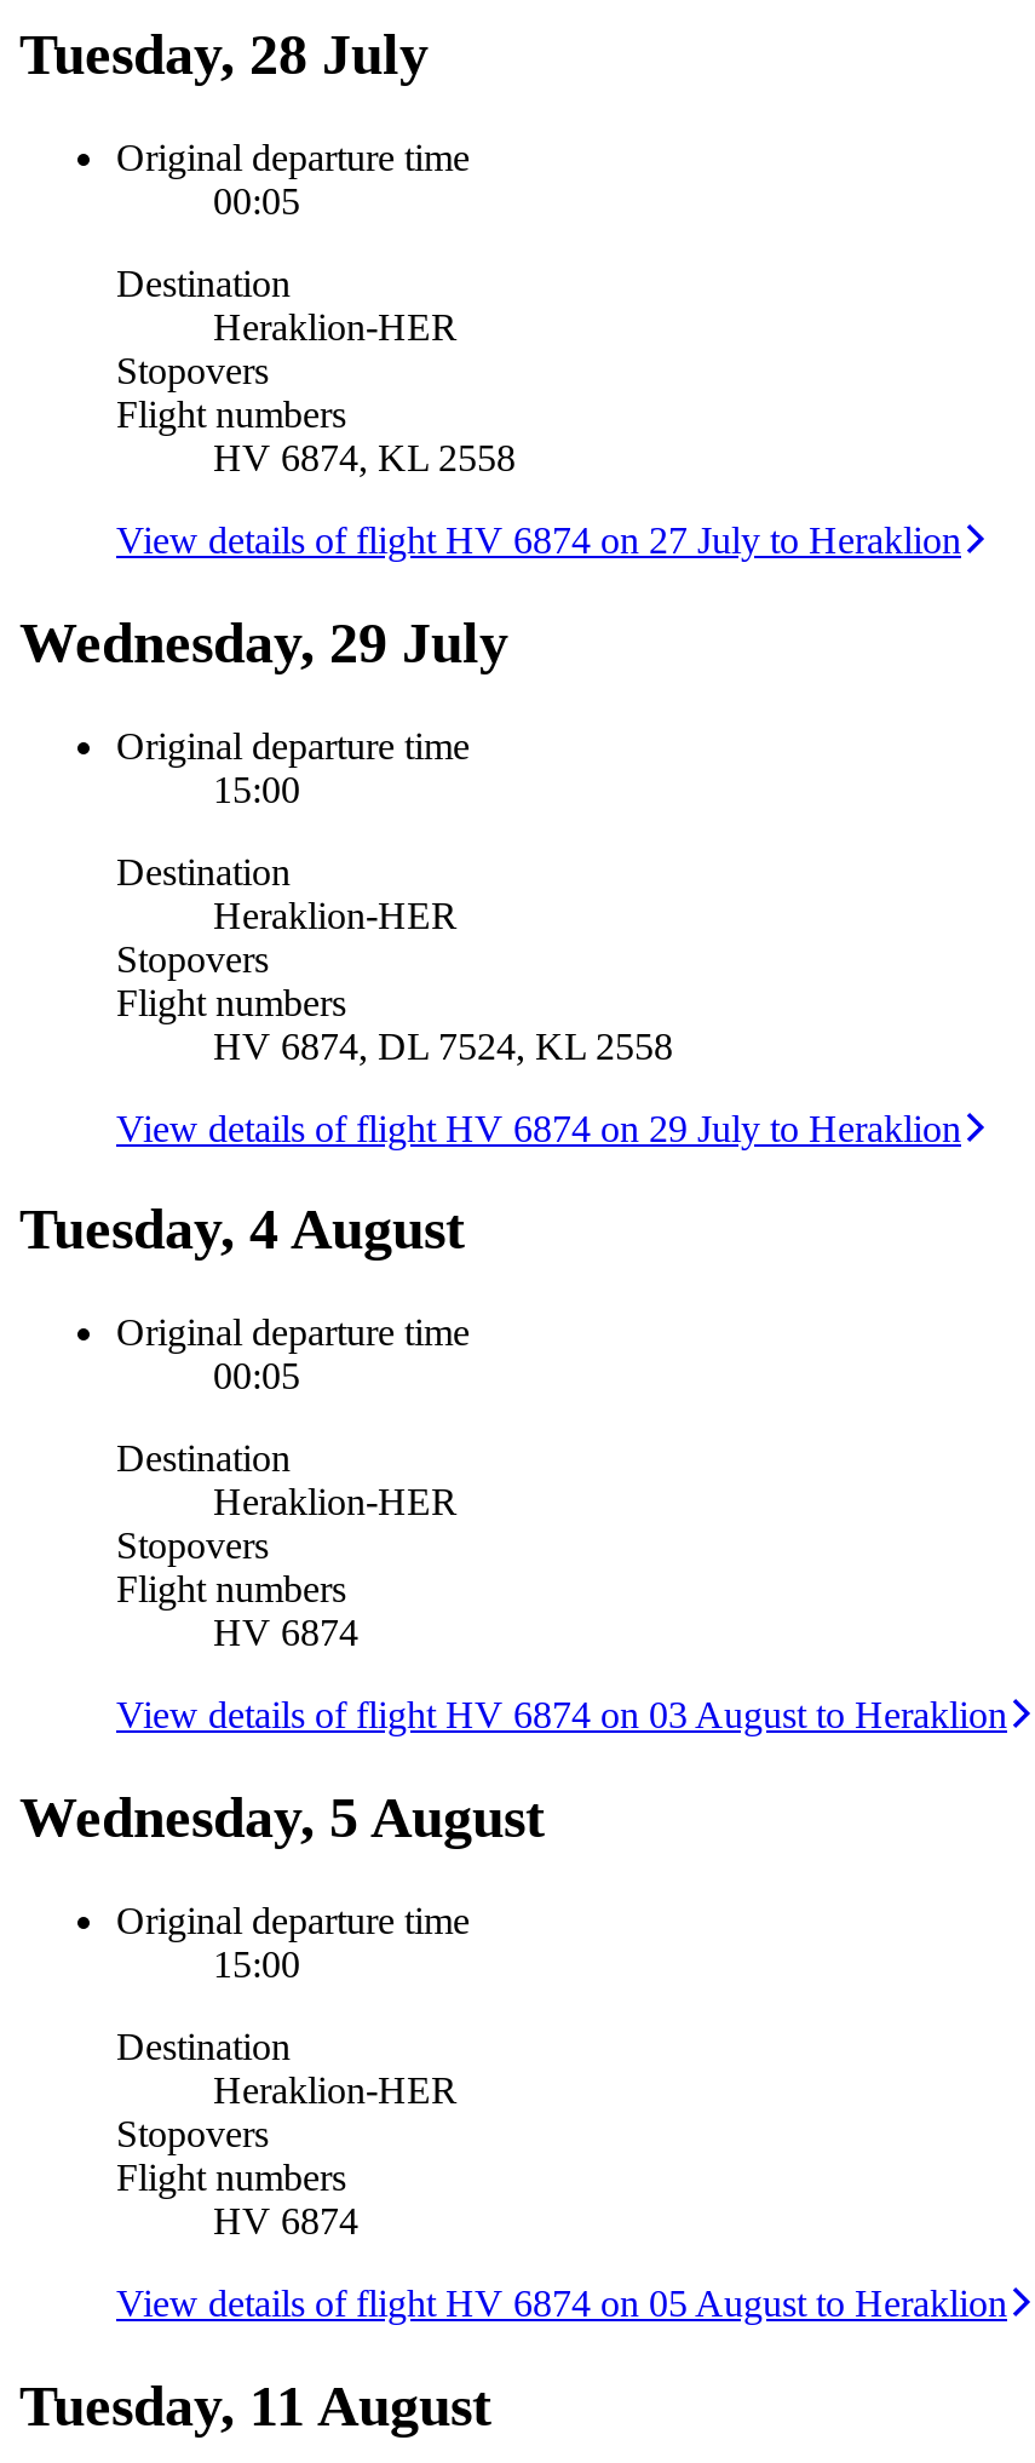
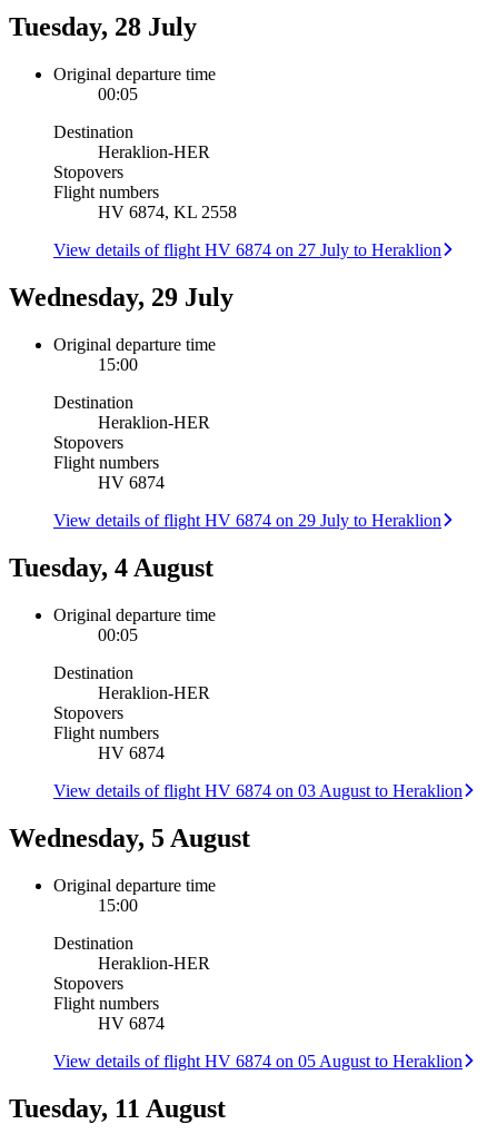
- HV 6874, DL 7524, KL 2558
+ HV 6874
